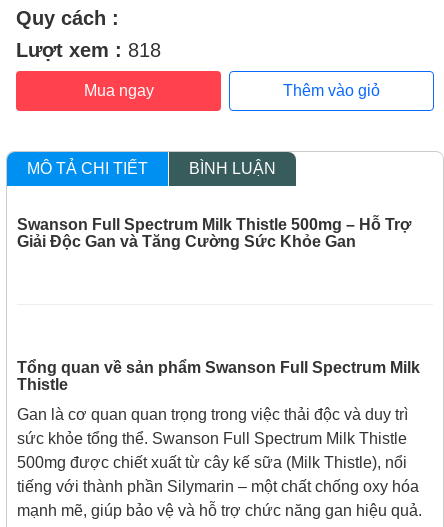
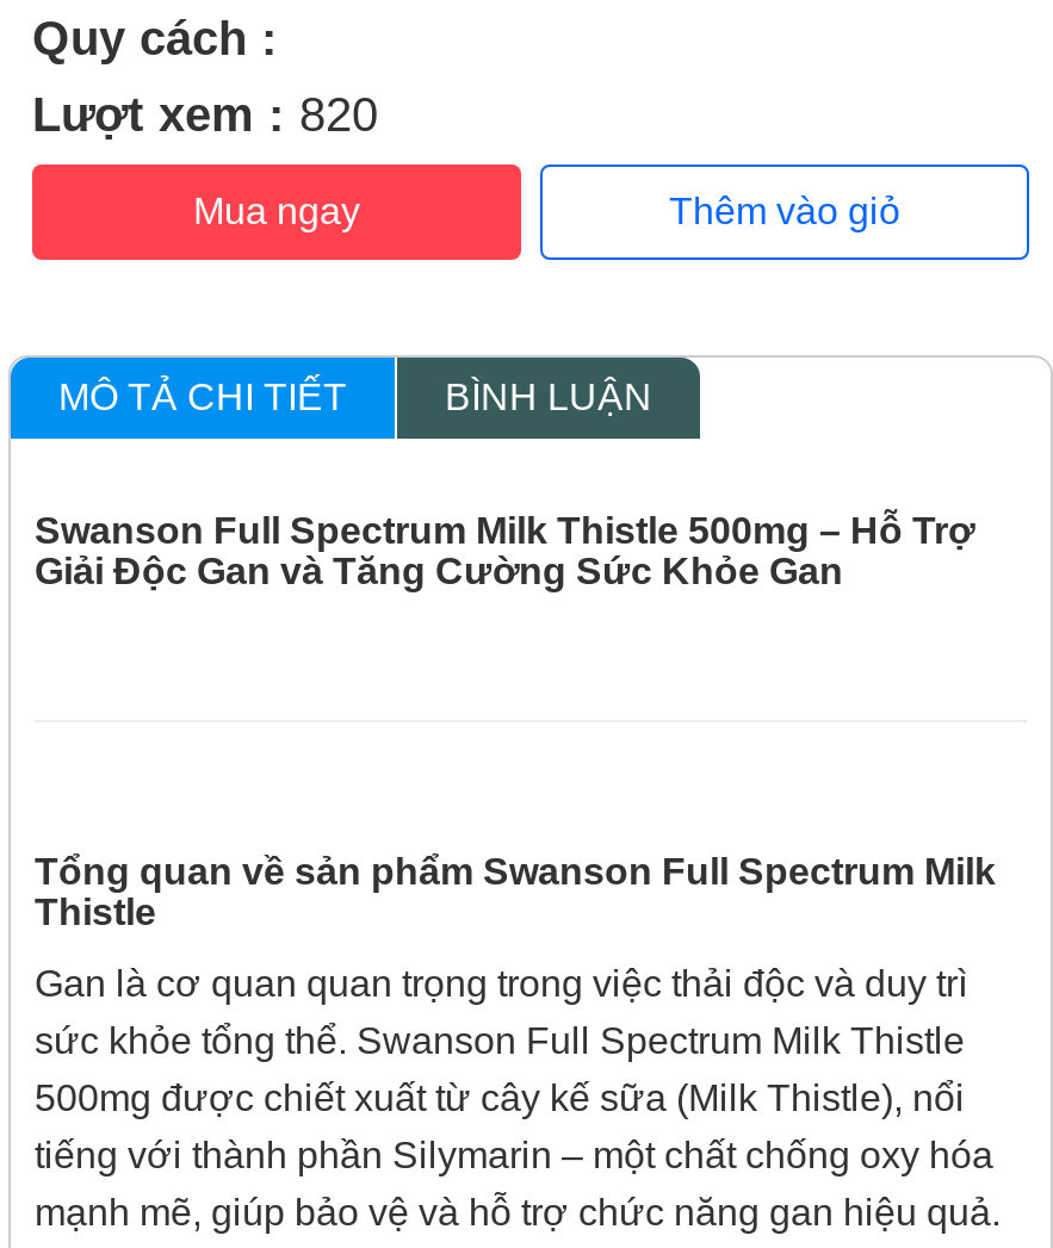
- Lượt xem : 818
+ Lượt xem : 820
